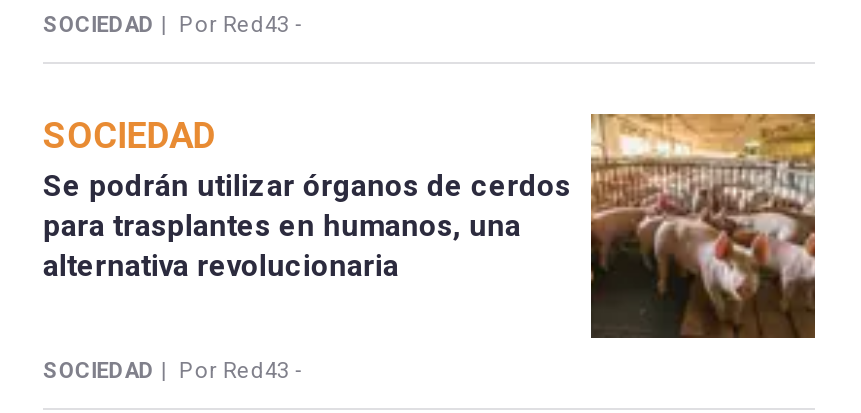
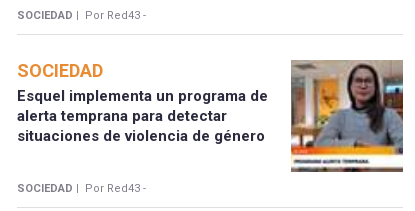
- [image]
- Se podrán utilizar órganos de cerdos
- para trasplantes en humanos, una
- alternativa revolucionaria
+ [image]
+ Esquel implementa un programa de
+ alerta temprana para detectar
+ situaciones de violencia de género
